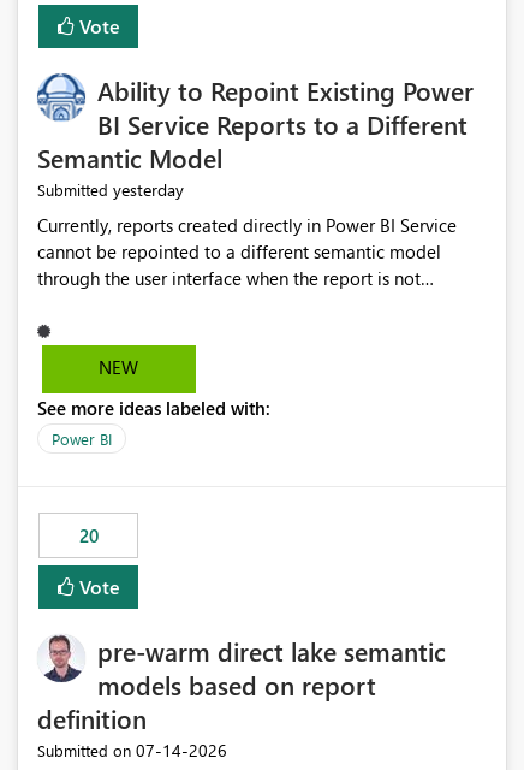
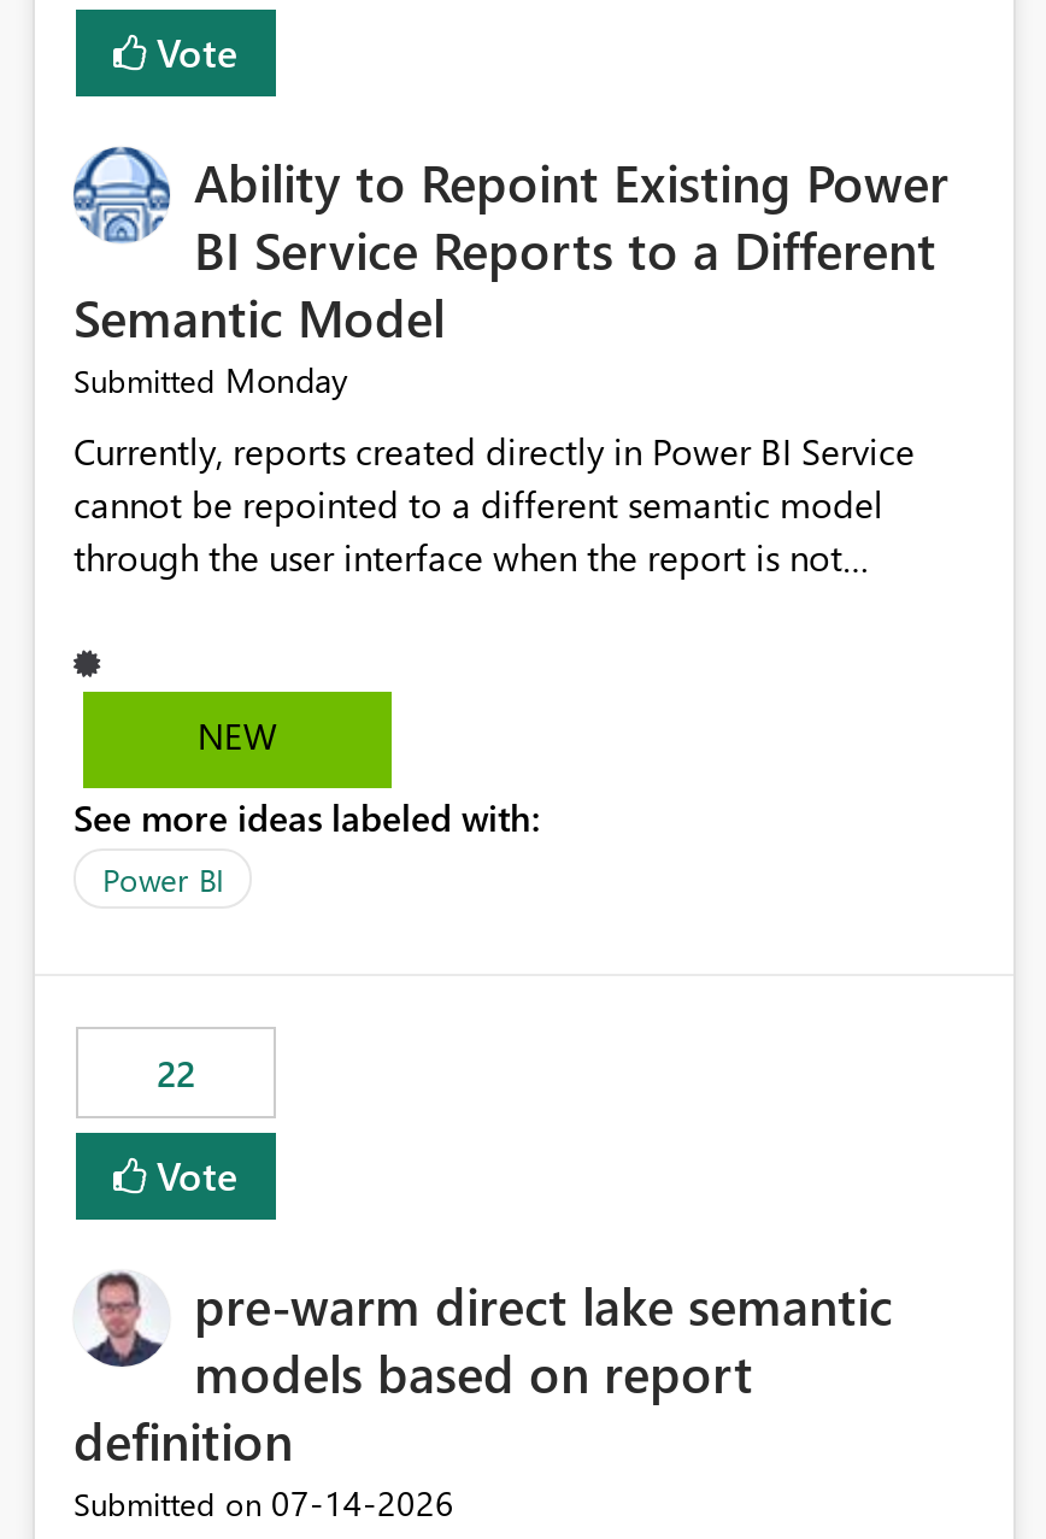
- Submitted yesterday
+ Submitted Monday

- 20
+ 22
